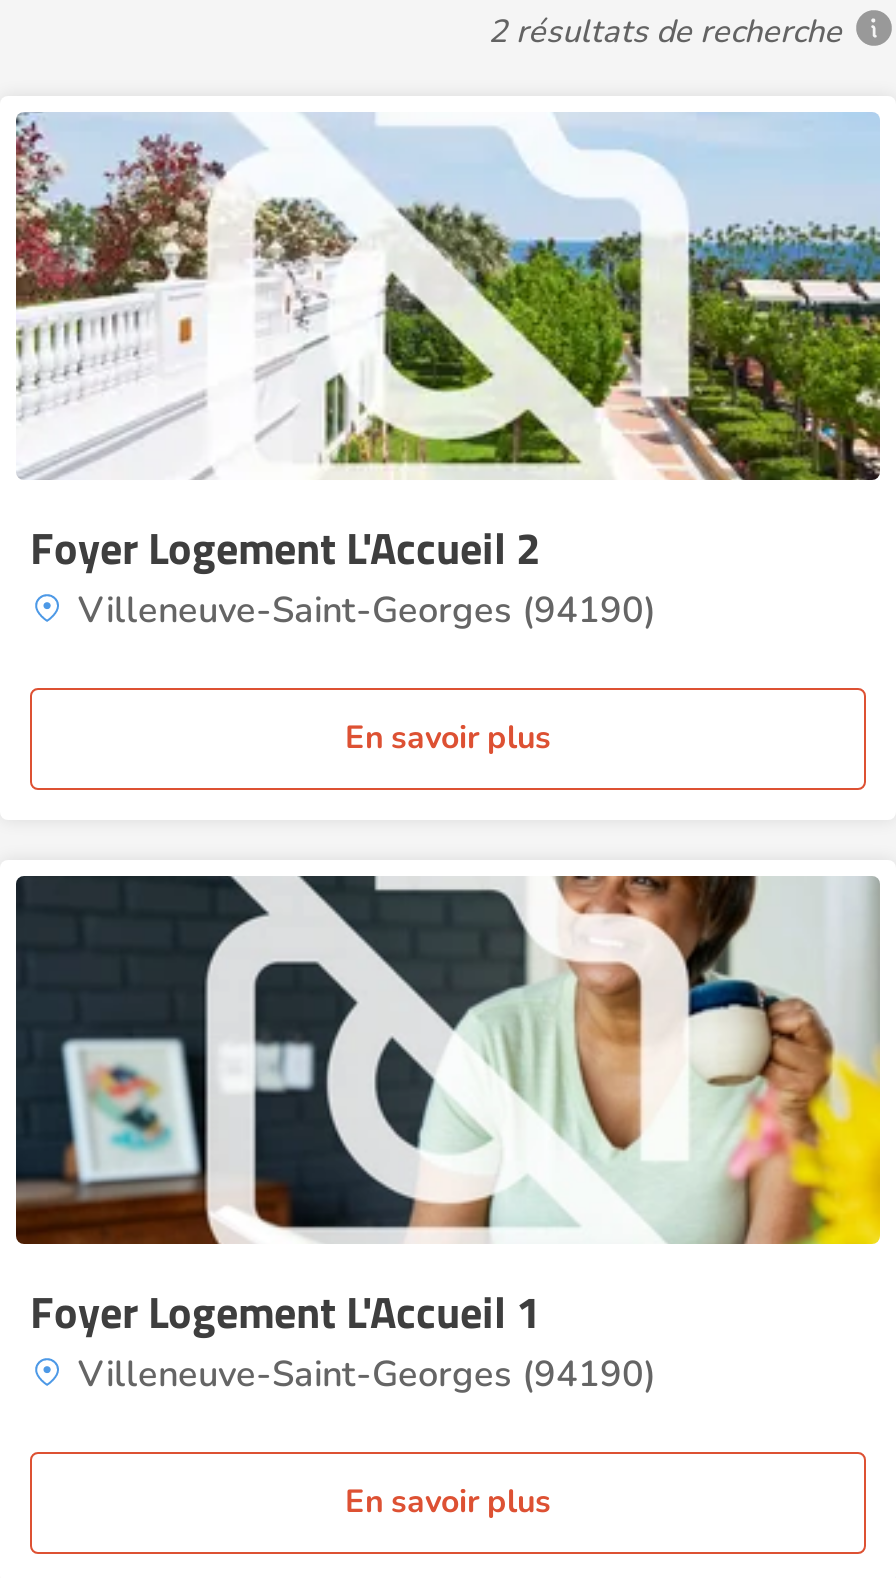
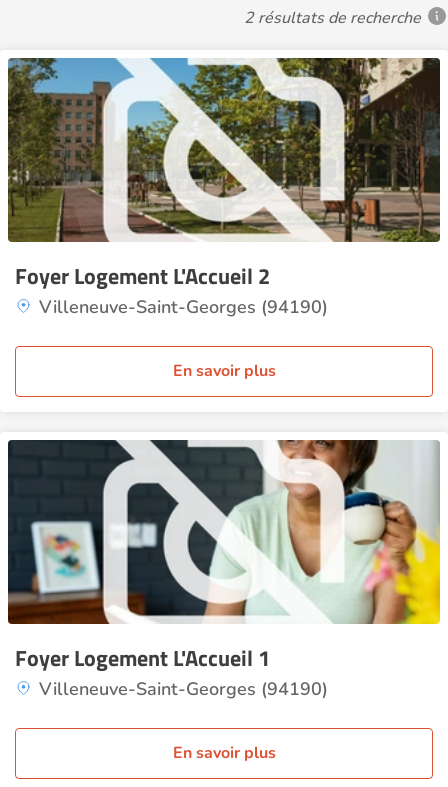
- [image]
+ [image]
